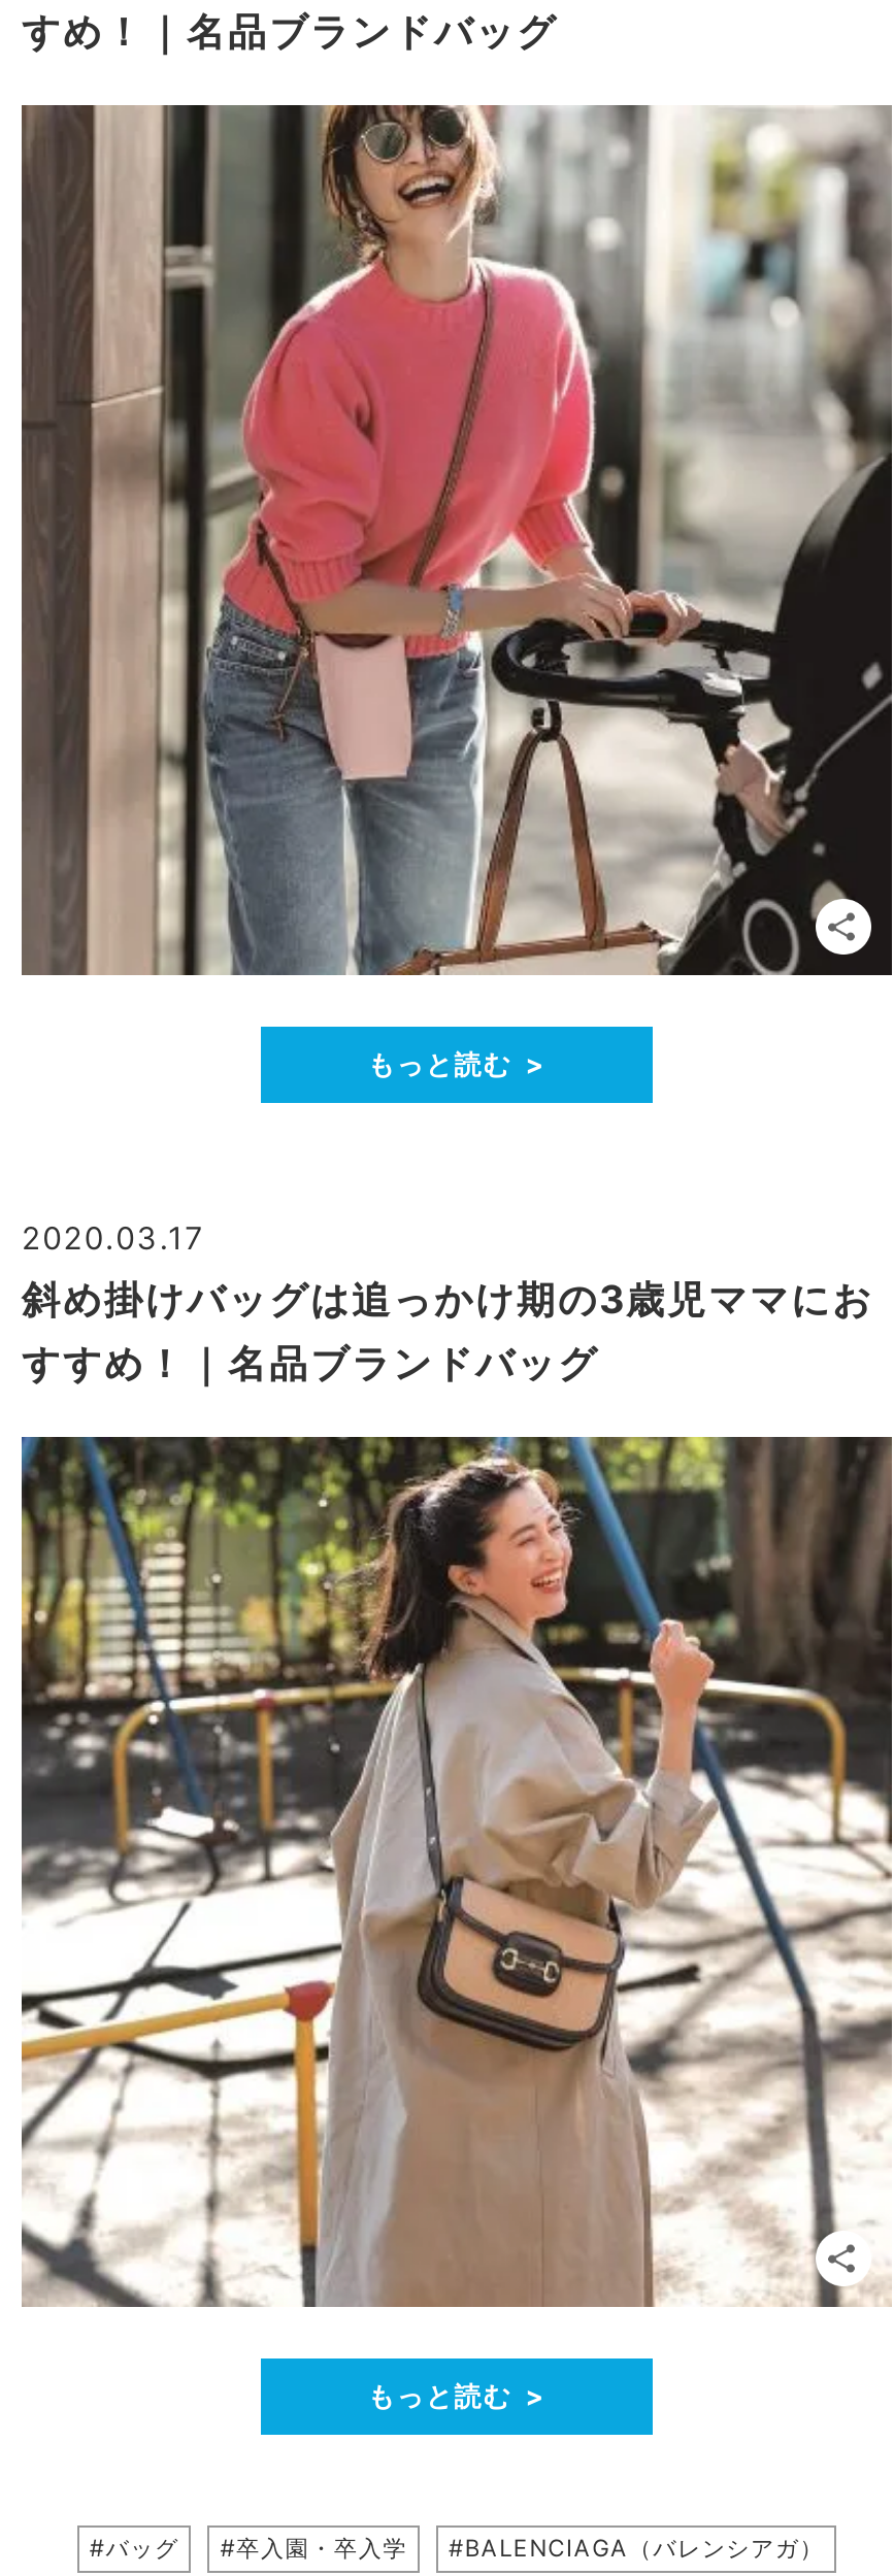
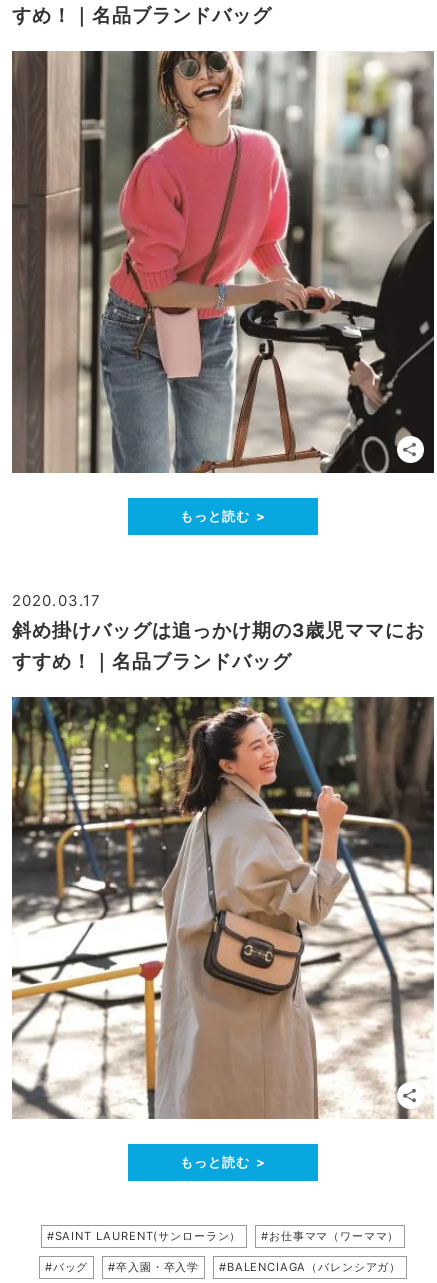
+ #SAINT LAURENT(サンローラン）
+ #お仕事ママ（ワーママ）
